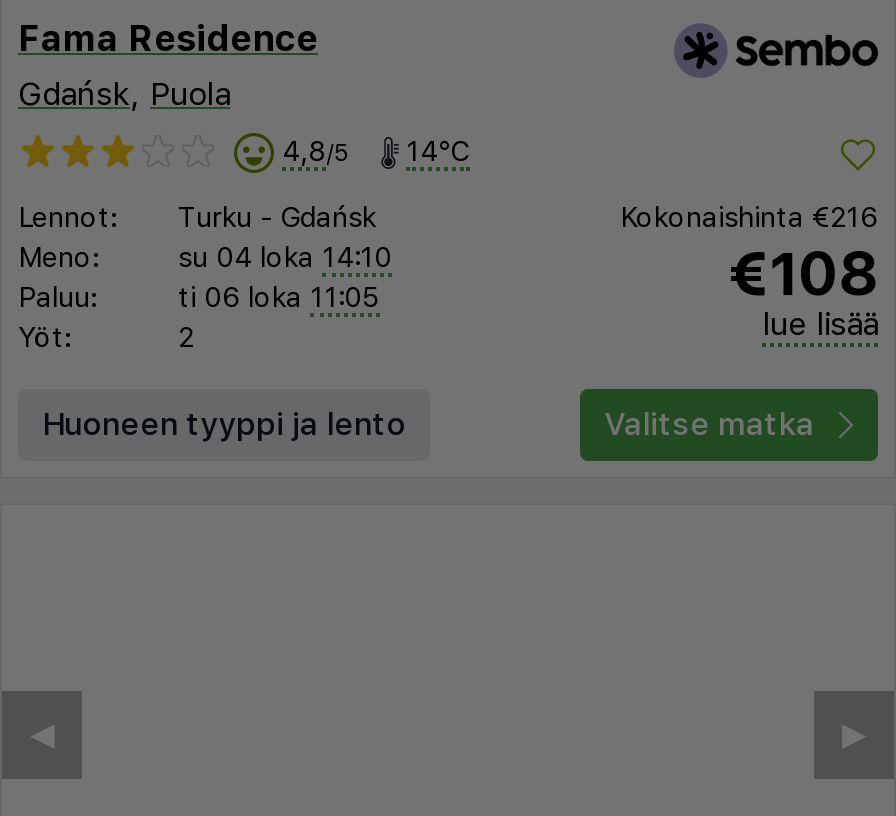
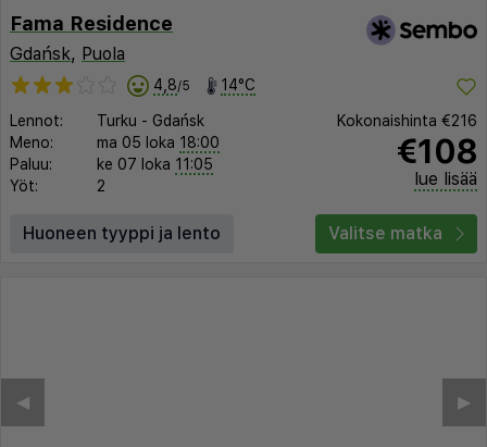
- su 04 loka 14:10
+ ma 05 loka 18:00

- ti 06 loka 11:05
+ ke 07 loka 11:05
